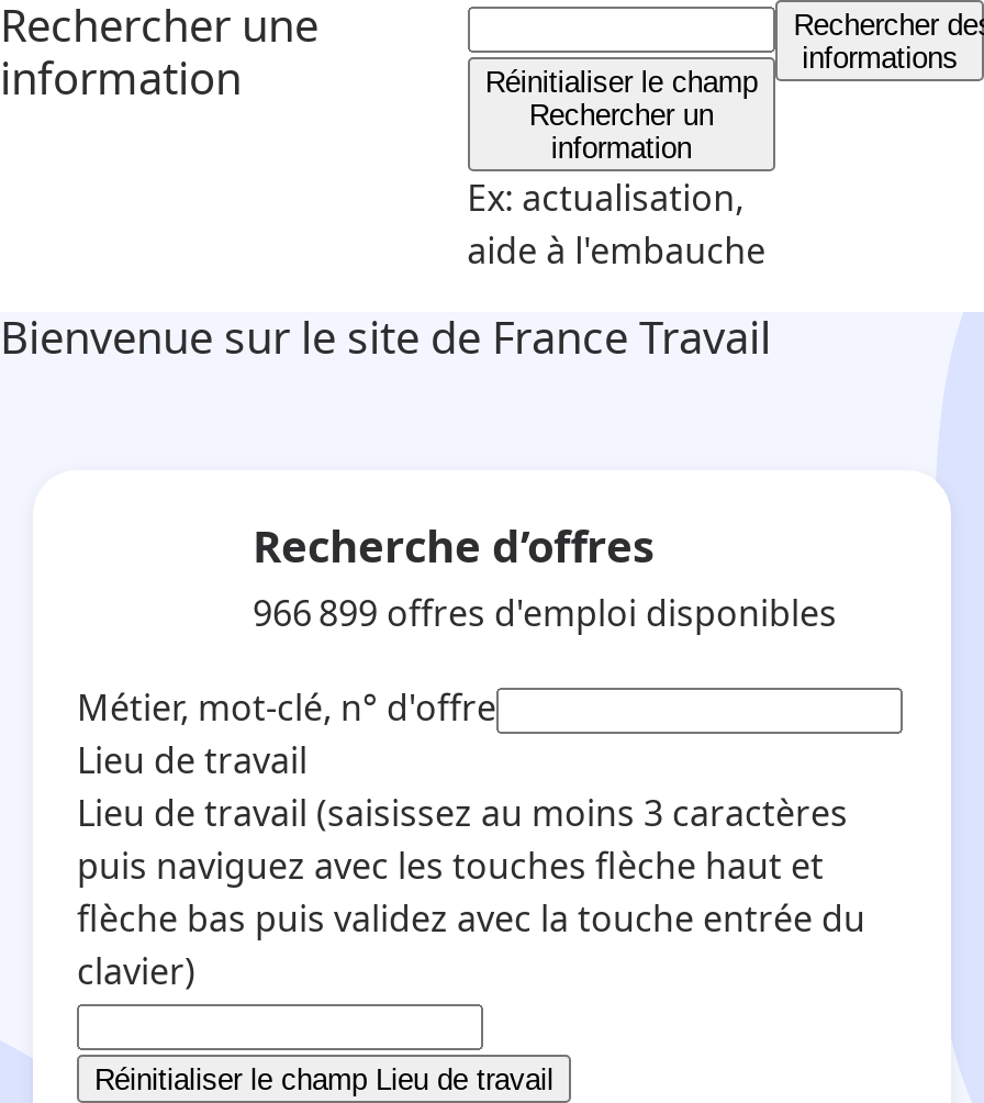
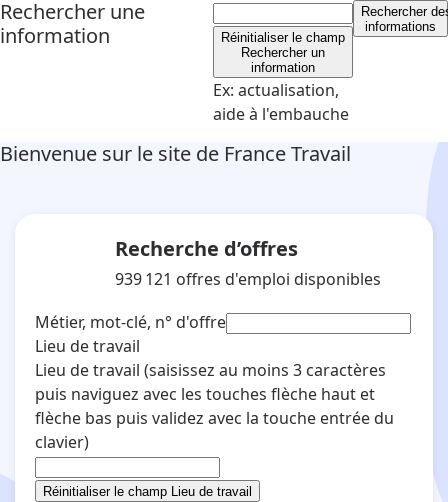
- 966 899 offres d'emploi disponibles
+ 939 121 offres d'emploi disponibles
